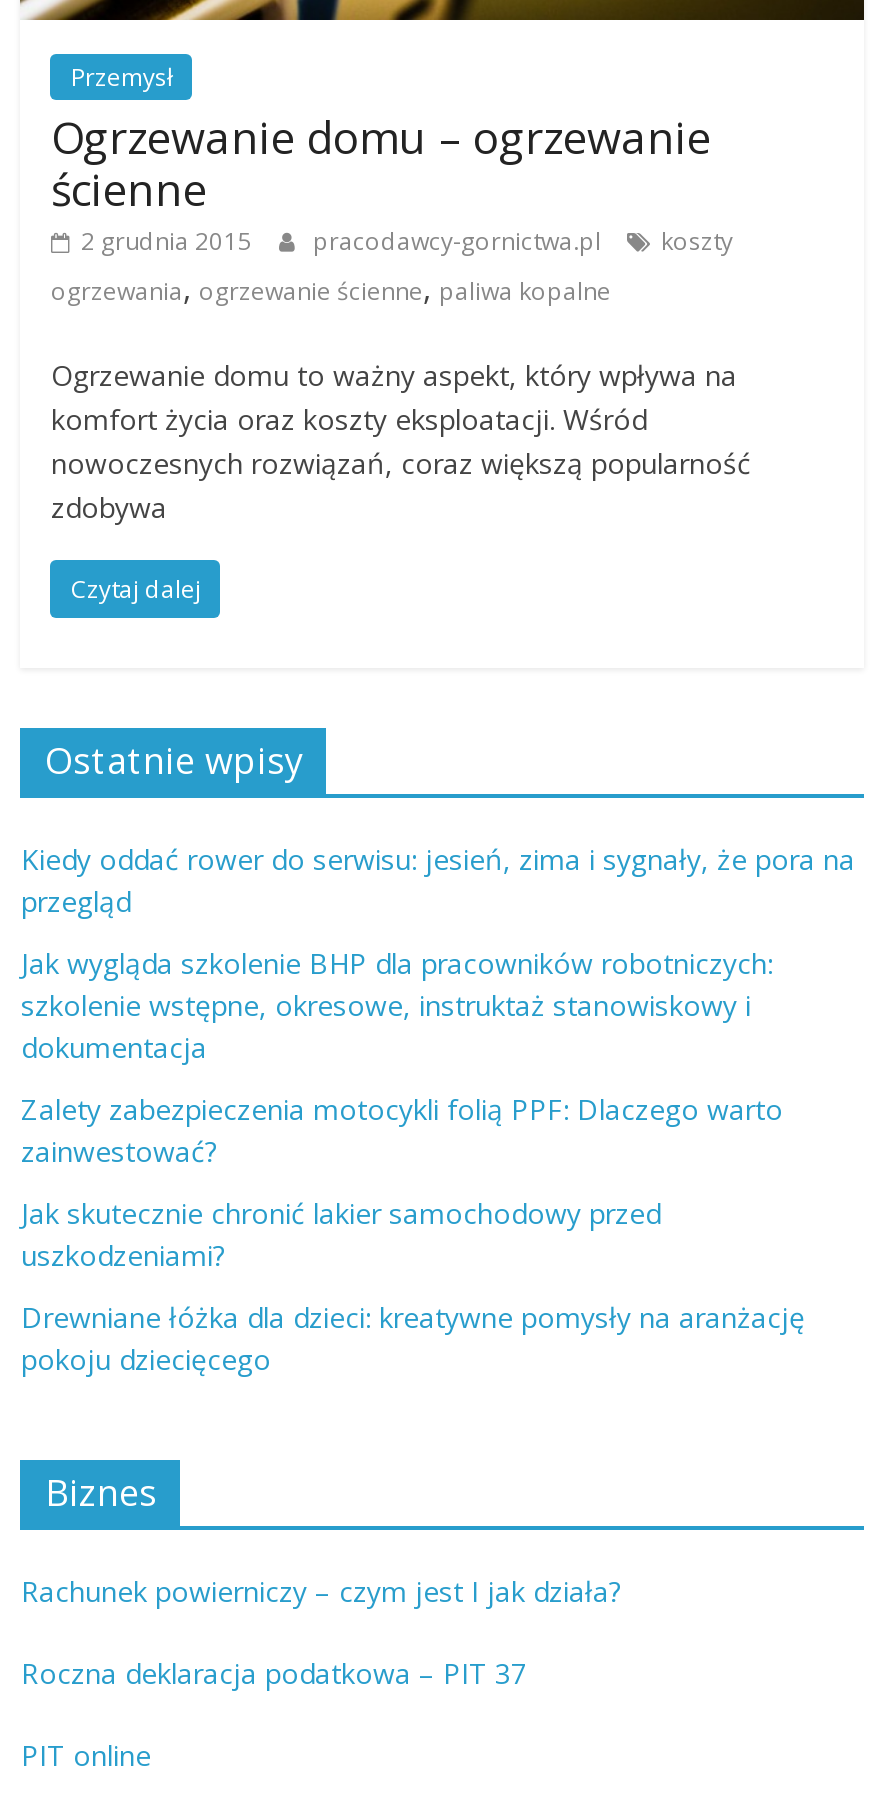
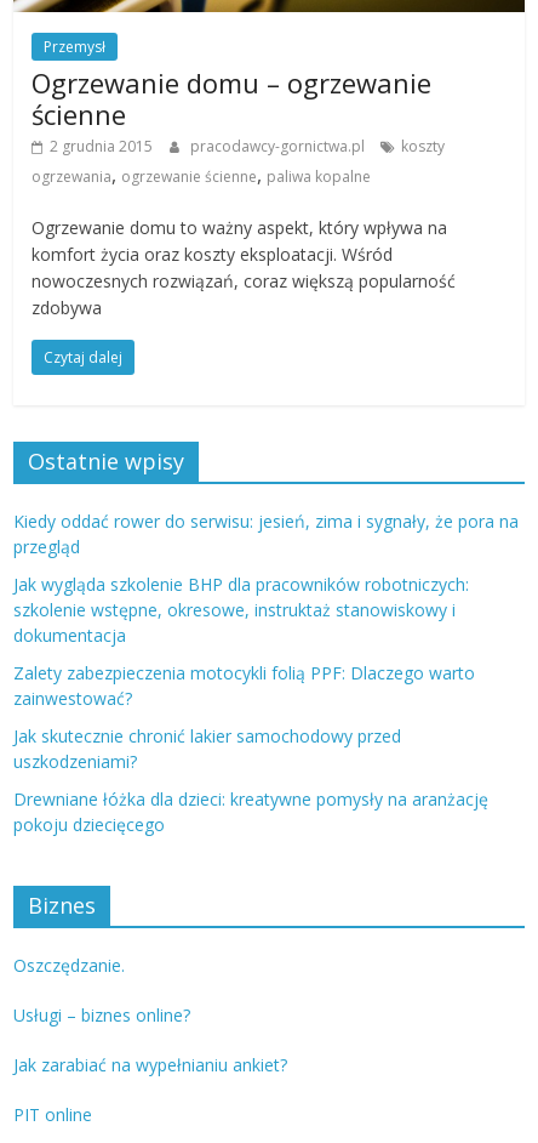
- Rachunek powierniczy – czym jest I jak działa?
- Roczna deklaracja podatkowa – PIT 37
+ Oszczędzanie.
+ Usługi – biznes online?
+ Jak zarabiać na wypełnianiu ankiet?
